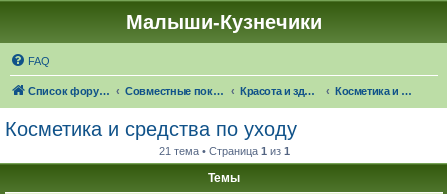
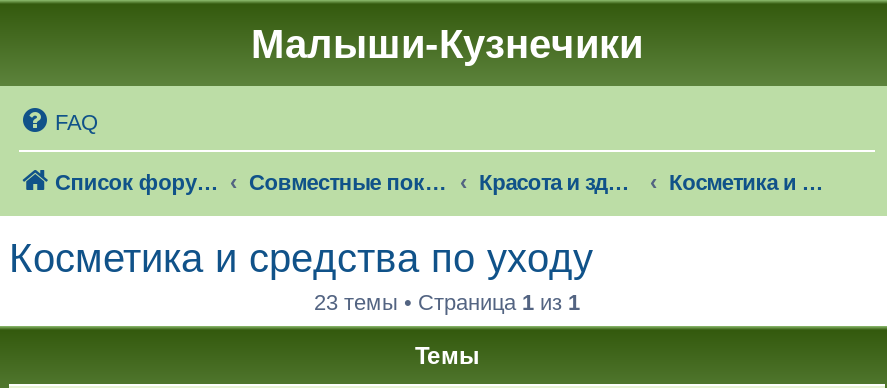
- 21 тема • Страница 1 из 1
+ 23 темы • Страница 1 из 1
